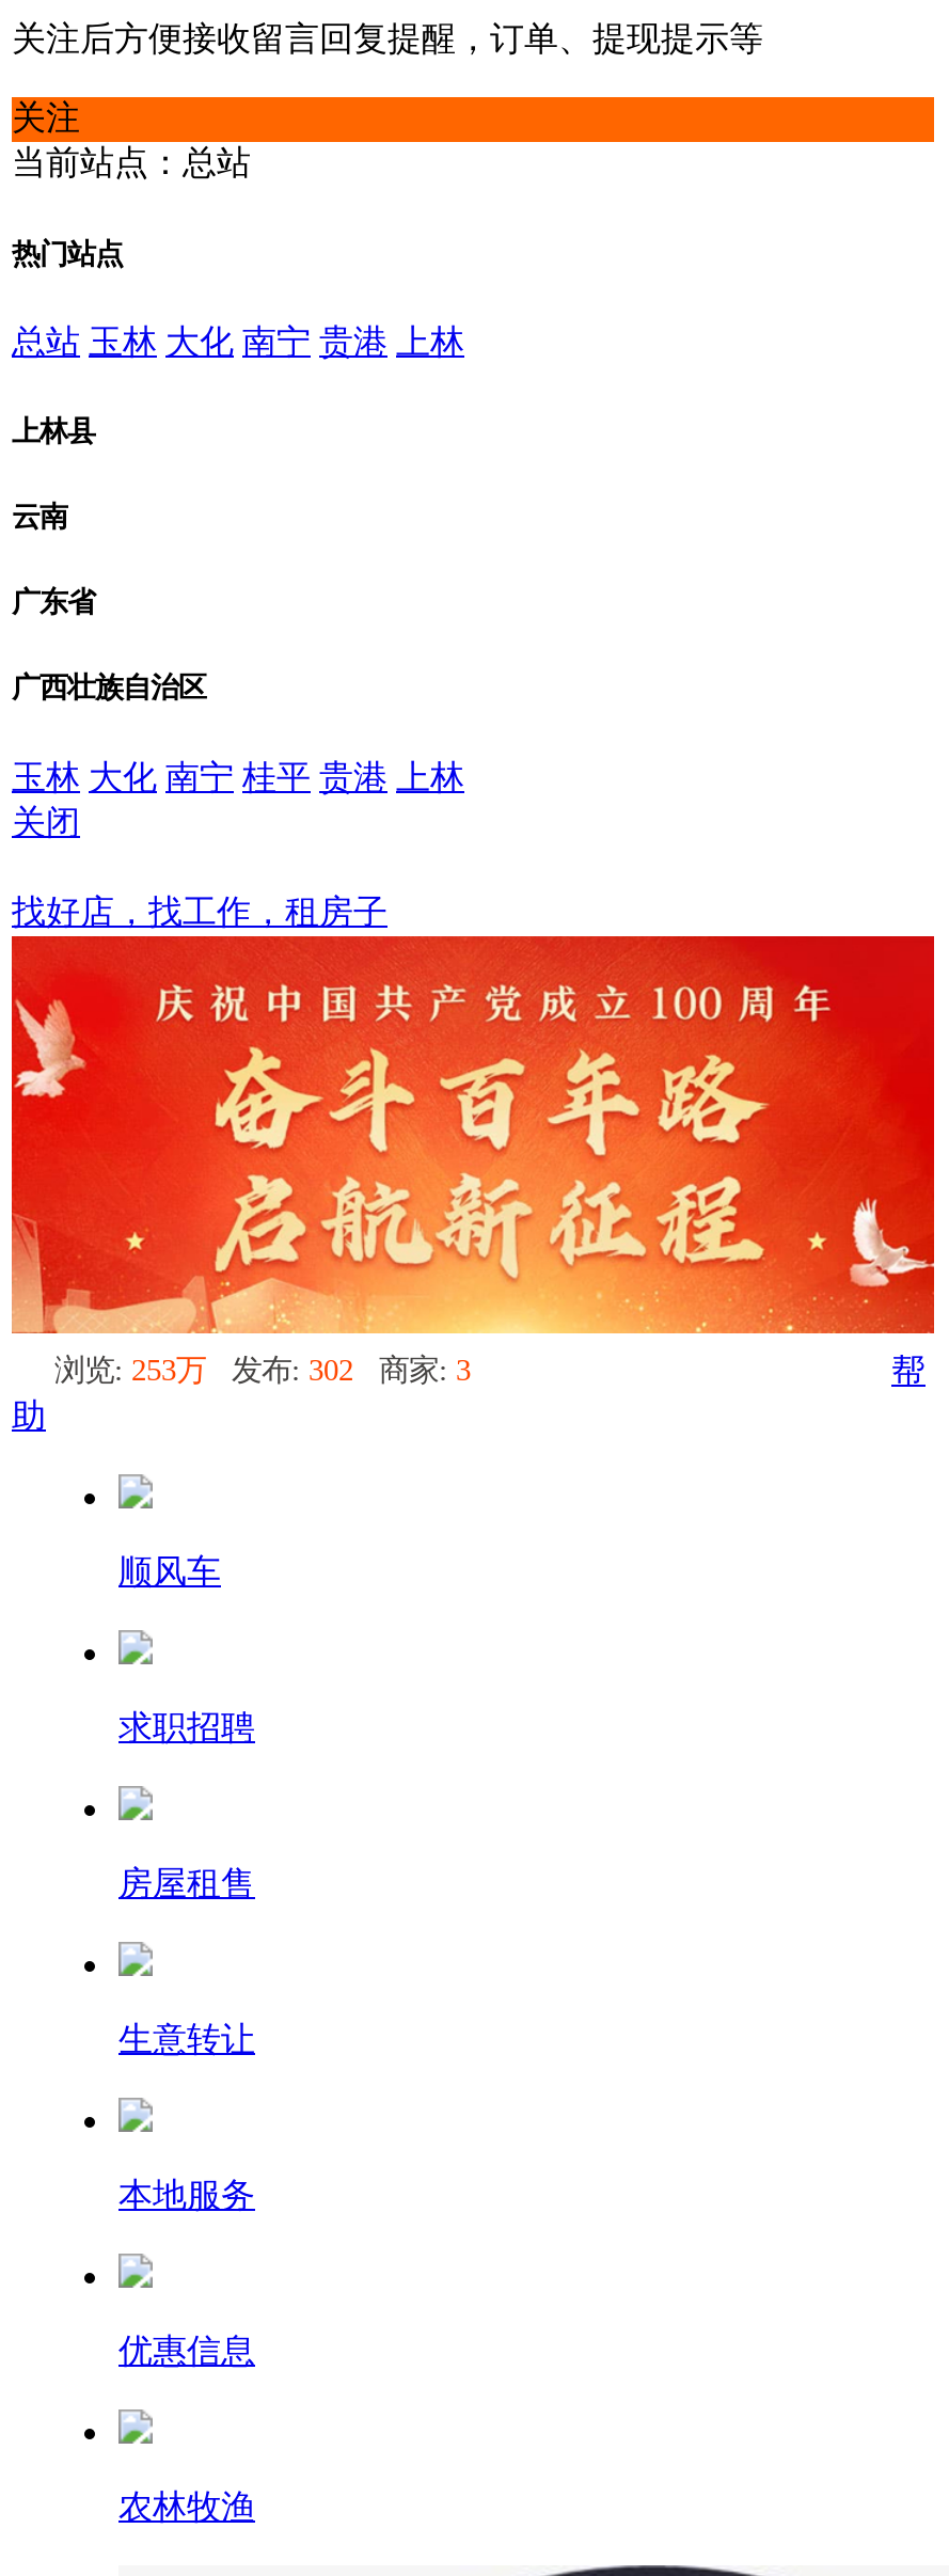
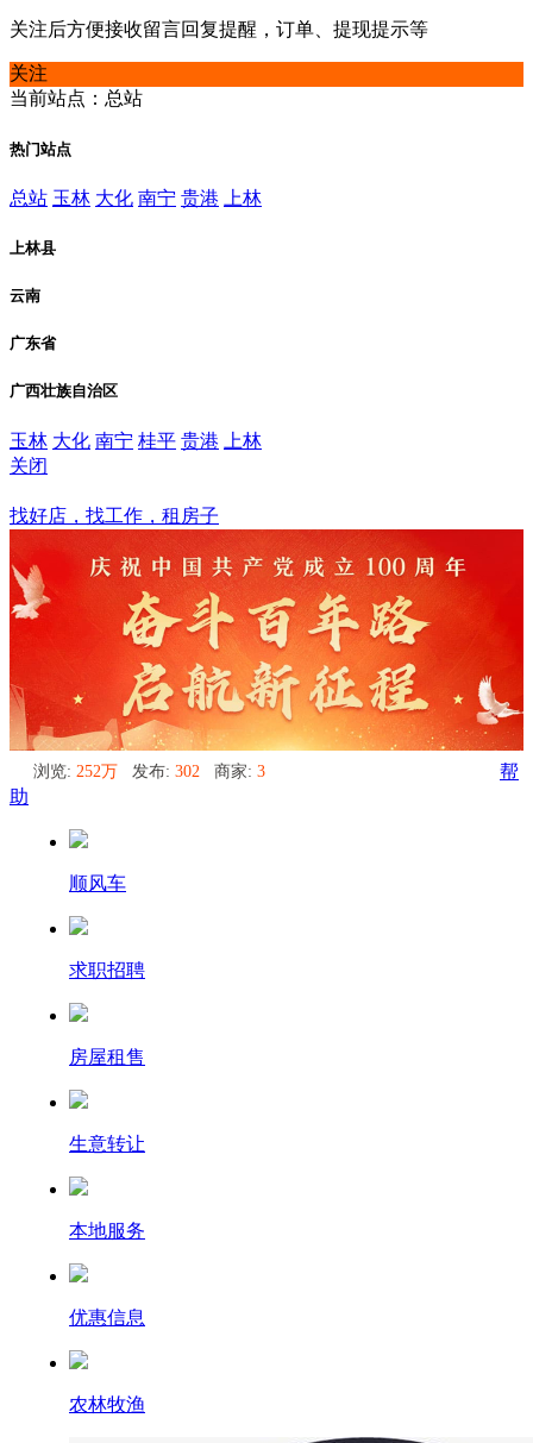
- 浏览: 253万发布: 302商家: 3
+ 浏览: 252万发布: 302商家: 3
